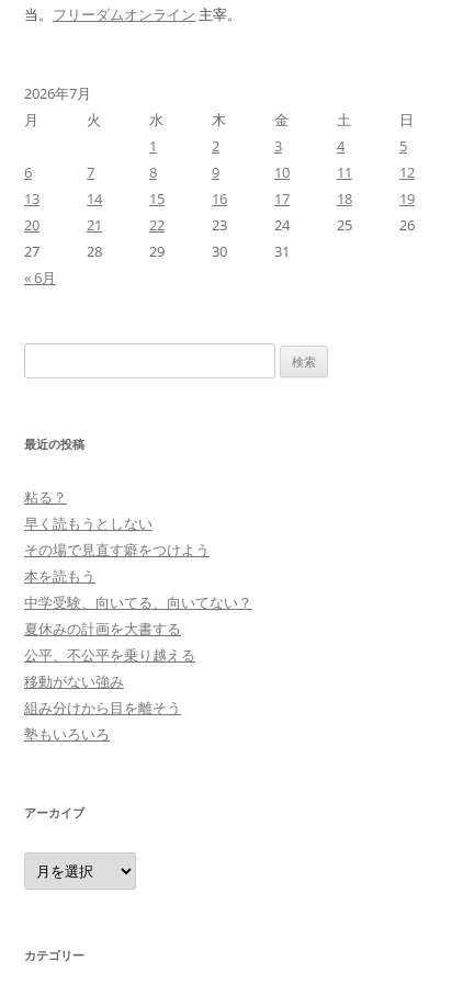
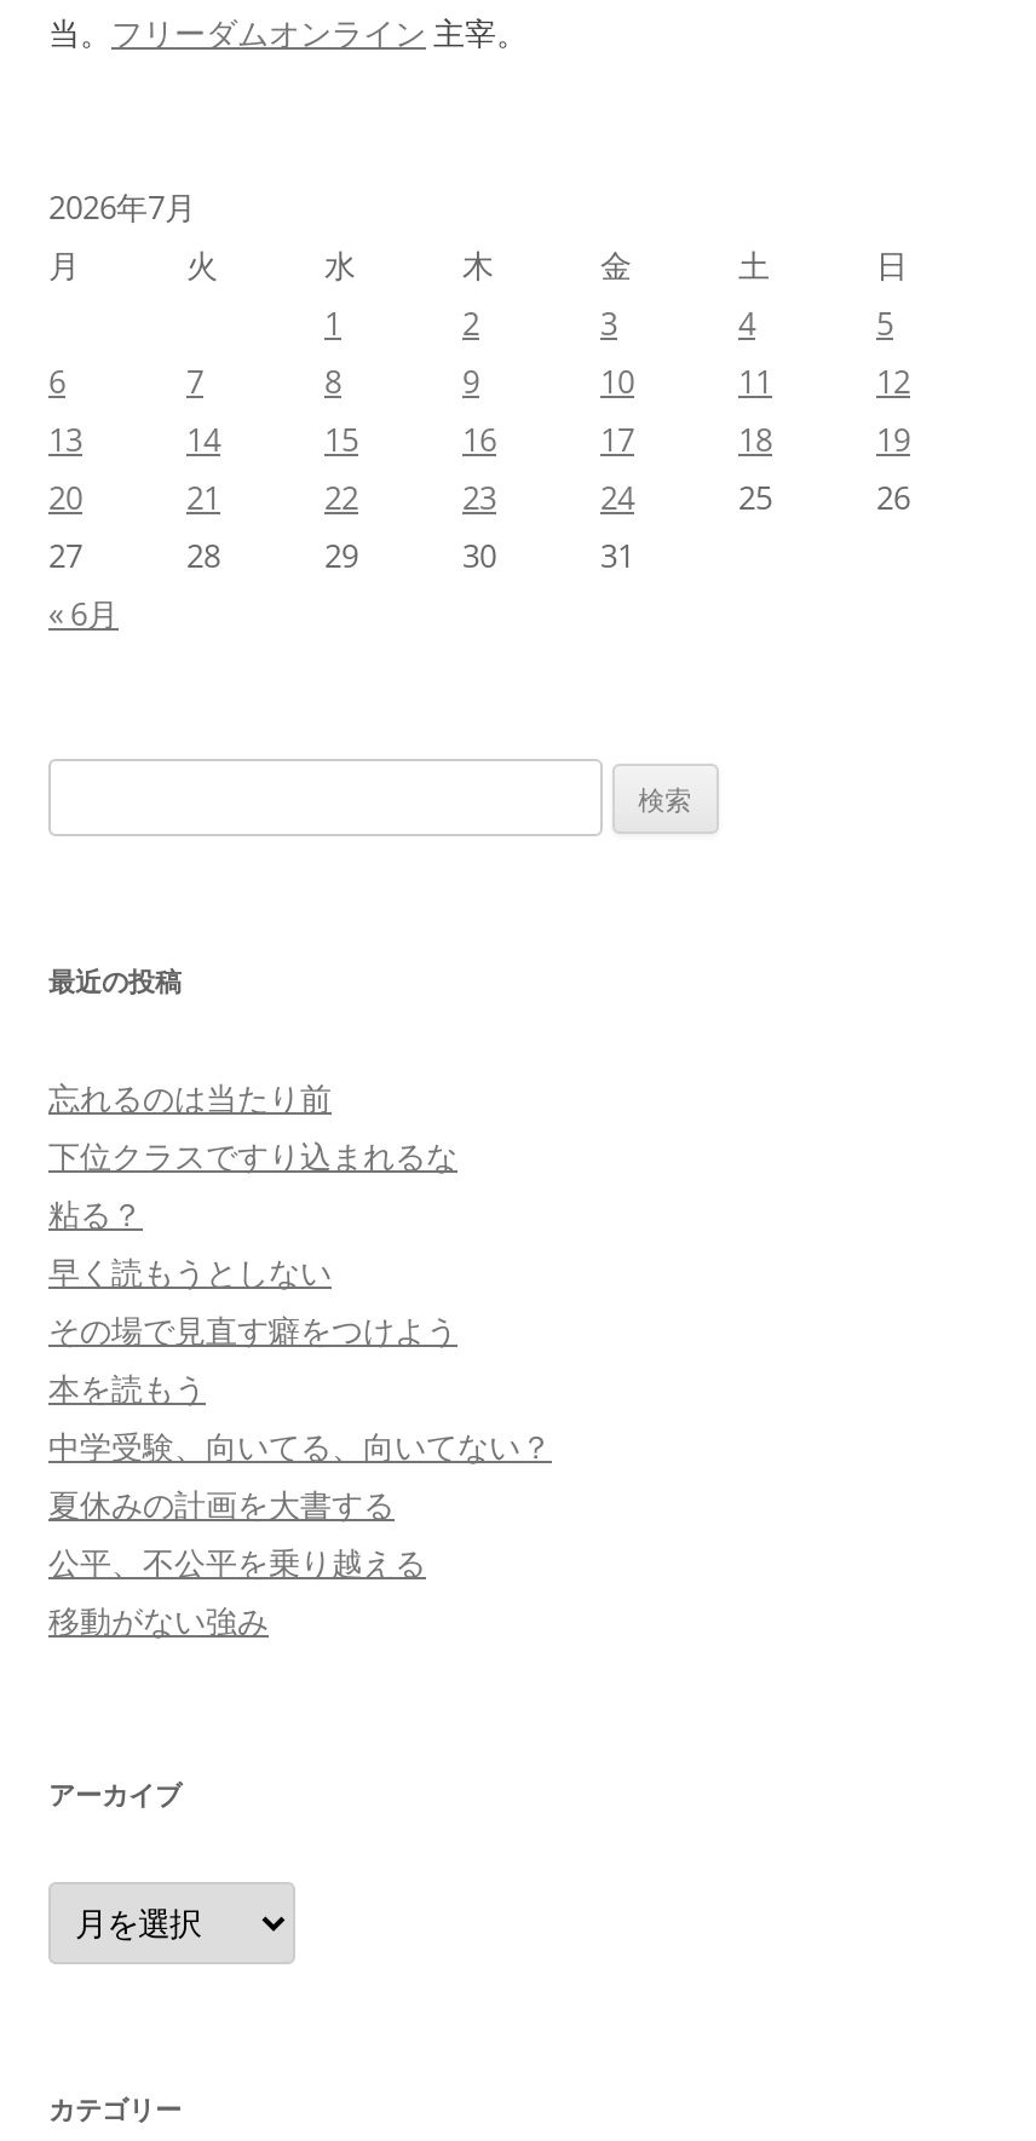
+ 忘れるのは当たり前
+ 下位クラスですり込まれるな

moved down: 粘る？ | 早く読もうとしない | その場で見直す癖をつけよう | 本を読もう | 中学受験、向いてる、向いてない？ | 夏休みの計画を大書する | 公平、不公平を乗り越える | 移動がない強み

- 組み分けから目を離そう
- 塾もいろいろ
